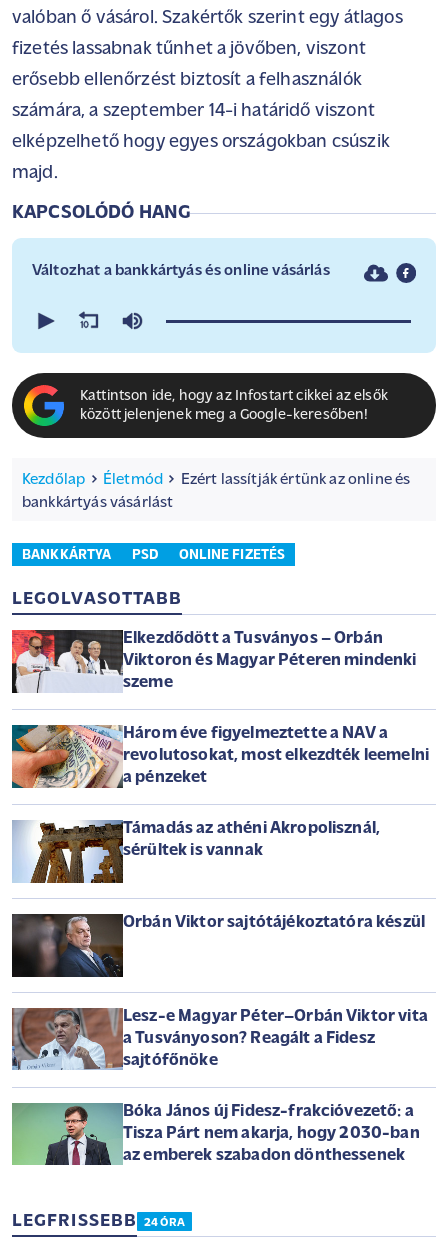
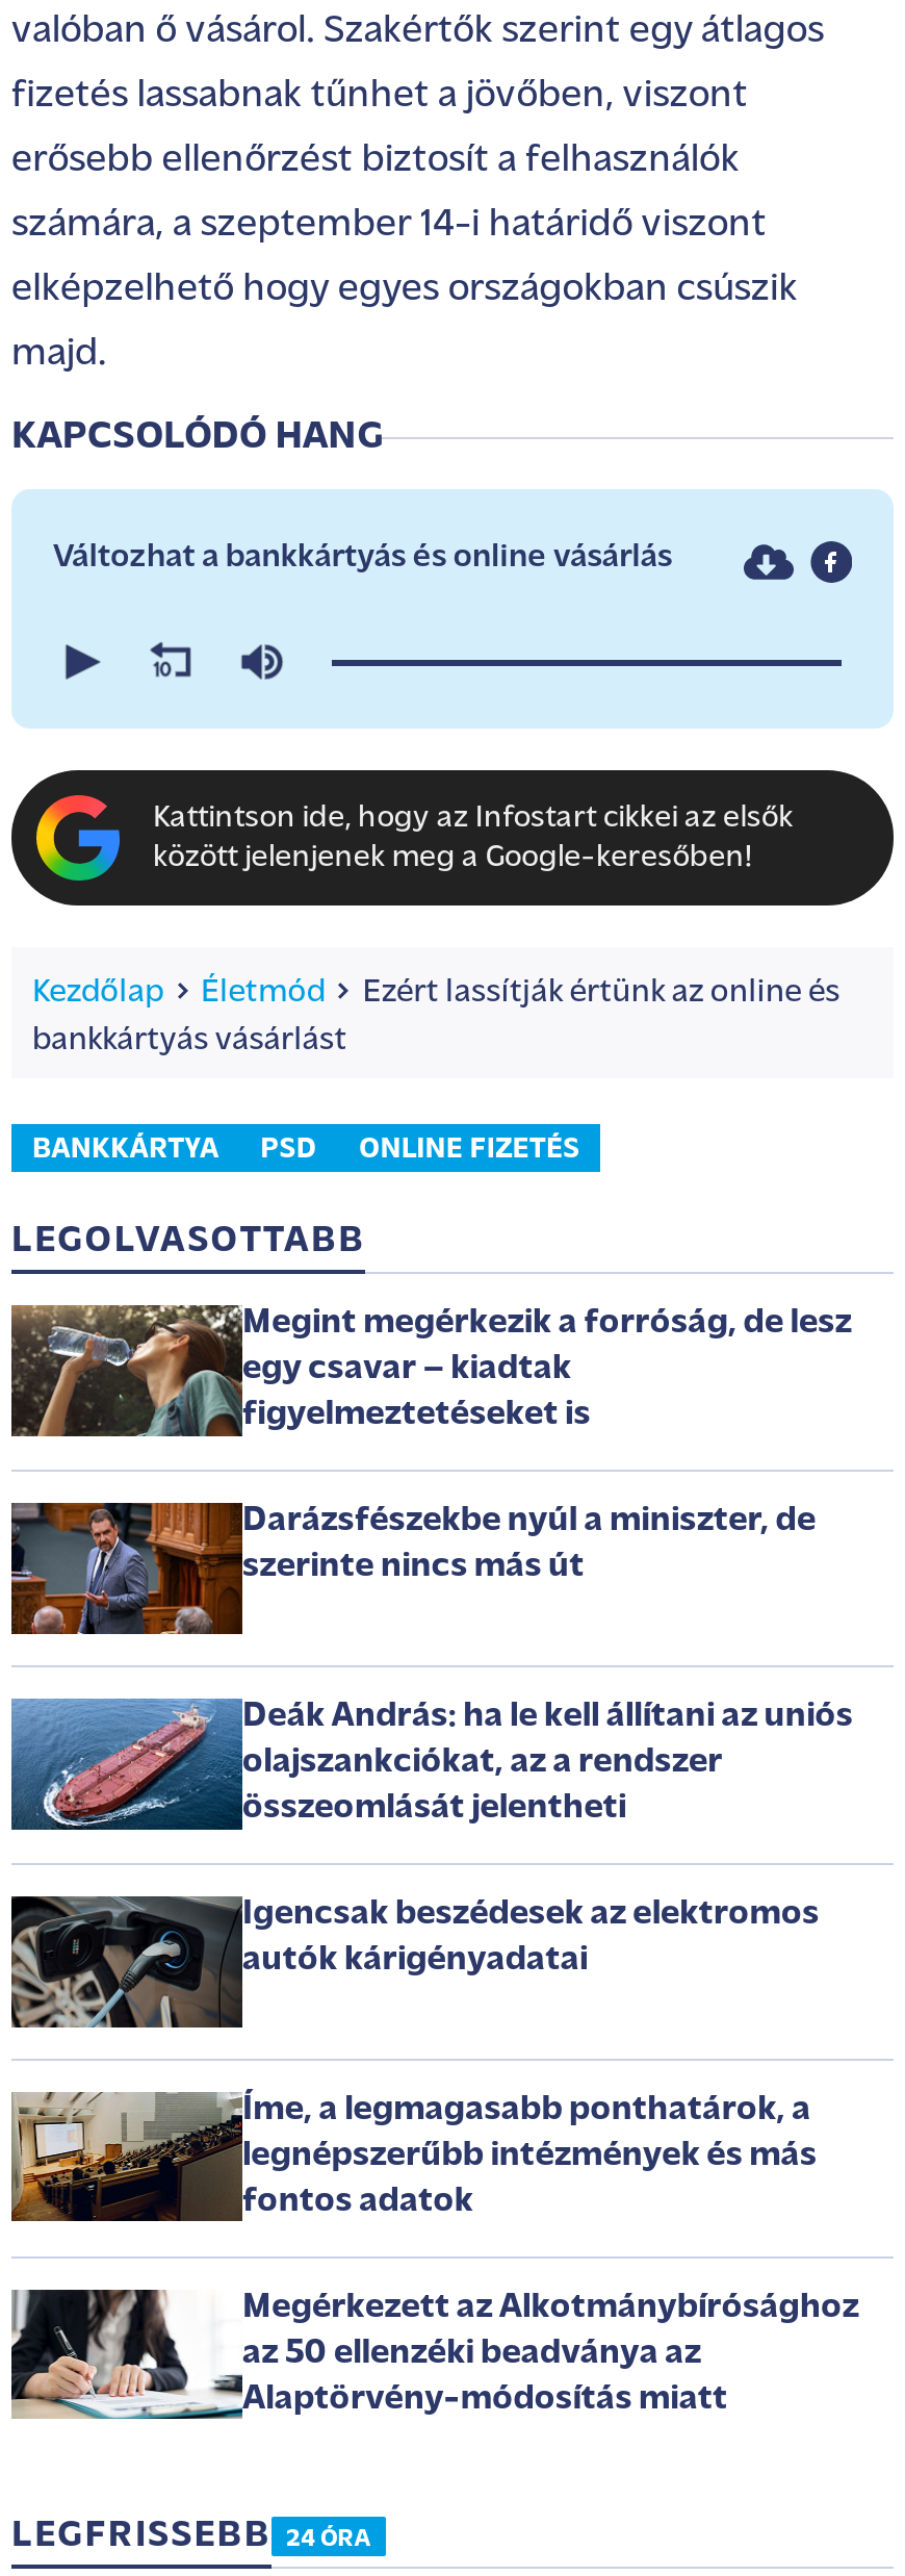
- [image]
- Elkezdődött a Tusványos – Orbán
- Viktoron és Magyar Péteren mindenki
- szeme
+ [image]
+ Megint megérkezik a forróság, de lesz
+ egy csavar – kiadtak
+ figyelmeztetéseket is

- [image]
- Három éve figyelmeztette a NAV a
- revolutosokat, most elkezdték leemelni
- a pénzeket
+ [image]
+ Darázsfészekbe nyúl a miniszter, de
+ szerinte nincs más út

- [image]
- Támadás az athéni Akropolisznál,
- sérültek is vannak
+ [image]
+ Deák András: ha le kell állítani az uniós
+ olajszankciókat, az a rendszer
+ összeomlását jelentheti

- [image]
- Orbán Viktor sajtótájékoztatóra készül
+ [image]
+ Igencsak beszédesek az elektromos
+ autók kárigényadatai

- [image]
- Lesz-e Magyar Péter–Orbán Viktor vita
- a Tusványoson? Reagált a Fidesz
- sajtófőnöke
+ [image]
+ Íme, a legmagasabb ponthatárok, a
+ legnépszerűbb intézmények és más
+ fontos adatok

- [image]
- Bóka János új Fidesz-frakcióvezető: a
- Tisza Párt nem akarja, hogy 2030-ban
- az emberek szabadon dönthessenek
+ [image]
+ Megérkezett az Alkotmánybírósághoz
+ az 50 ellenzéki beadványa az
+ Alaptörvény-módosítás miatt
